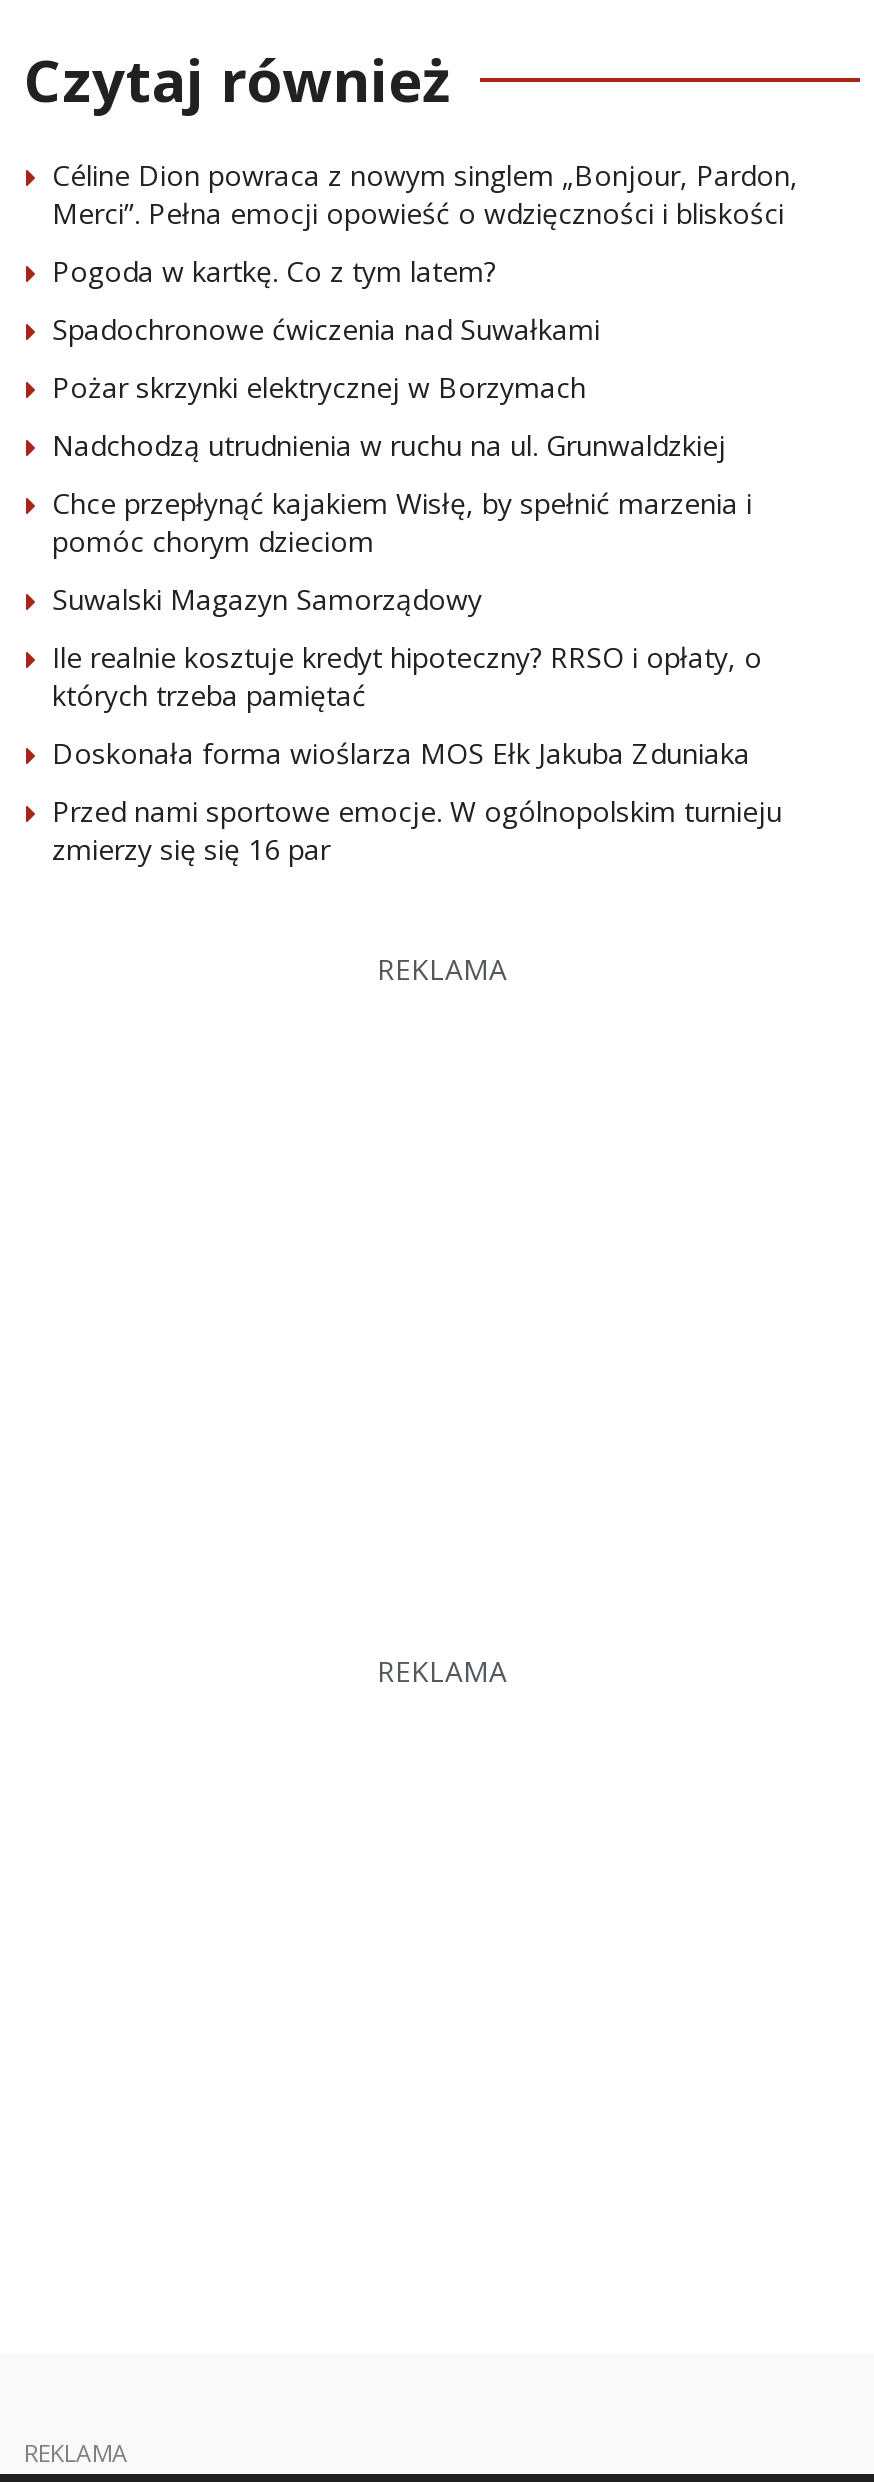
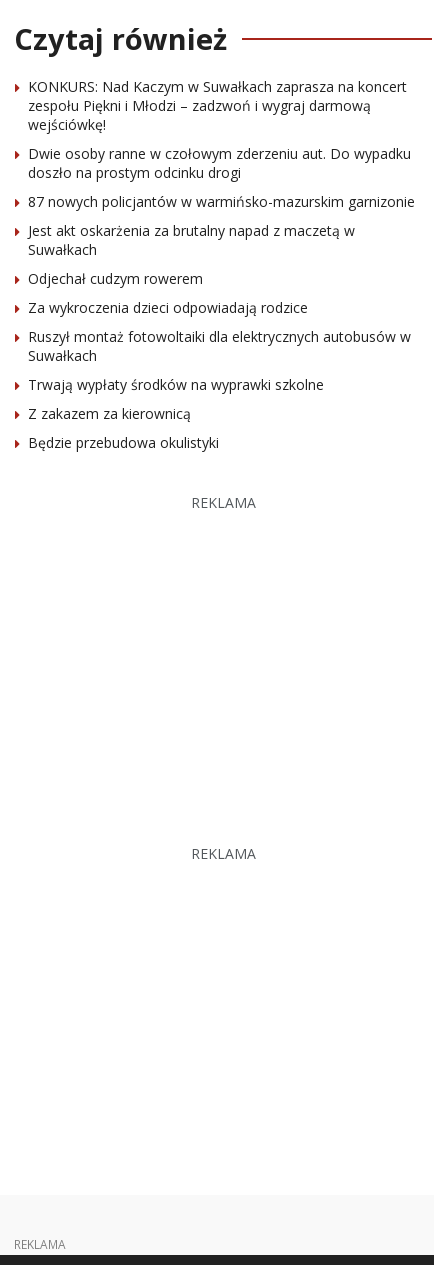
- Céline Dion powraca z nowym singlem „Bonjour, Pardon,
- Merci”. Pełna emocji opowieść o wdzięczności i bliskości
+ KONKURS: Nad Kaczym w Suwałkach zaprasza na koncert
+ zespołu Piękni i Młodzi – zadzwoń i wygraj darmową
+ wejściówkę!

- Pogoda w kartkę. Co z tym latem?
+ Dwie osoby ranne w czołowym zderzeniu aut. Do wypadku
+ doszło na prostym odcinku drogi

- Spadochronowe ćwiczenia nad Suwałkami
+ 87 nowych policjantów w warmińsko-mazurskim garnizonie

- Pożar skrzynki elektrycznej w Borzymach
+ Jest akt oskarżenia za brutalny napad z maczetą w
+ Suwałkach

- Nadchodzą utrudnienia w ruchu na ul. Grunwaldzkiej
+ Odjechał cudzym rowerem

- Chce przepłynąć kajakiem Wisłę, by spełnić marzenia i
- pomóc chorym dzieciom
+ Za wykroczenia dzieci odpowiadają rodzice

- Suwalski Magazyn Samorządowy
+ Ruszył montaż fotowoltaiki dla elektrycznych autobusów w
+ Suwałkach

- Ile realnie kosztuje kredyt hipoteczny? RRSO i opłaty, o
- których trzeba pamiętać
+ Trwają wypłaty środków na wyprawki szkolne

- Doskonała forma wioślarza MOS Ełk Jakuba Zduniaka
+ Z zakazem za kierownicą

- Przed nami sportowe emocje. W ogólnopolskim turnieju
- zmierzy się się 16 par
+ Będzie przebudowa okulistyki
